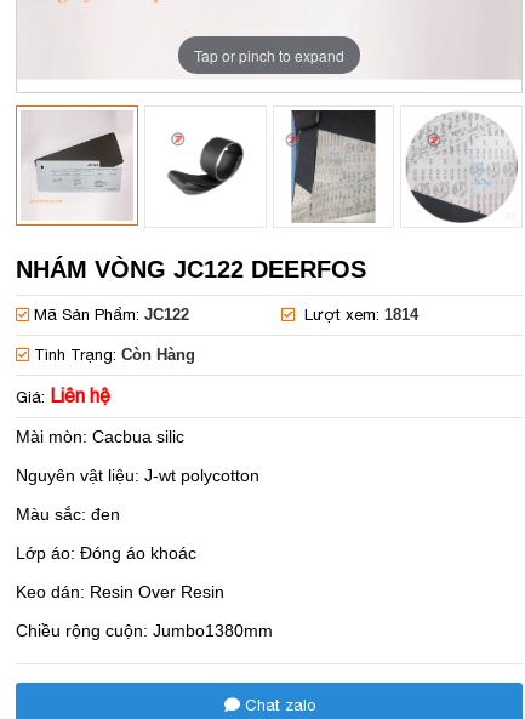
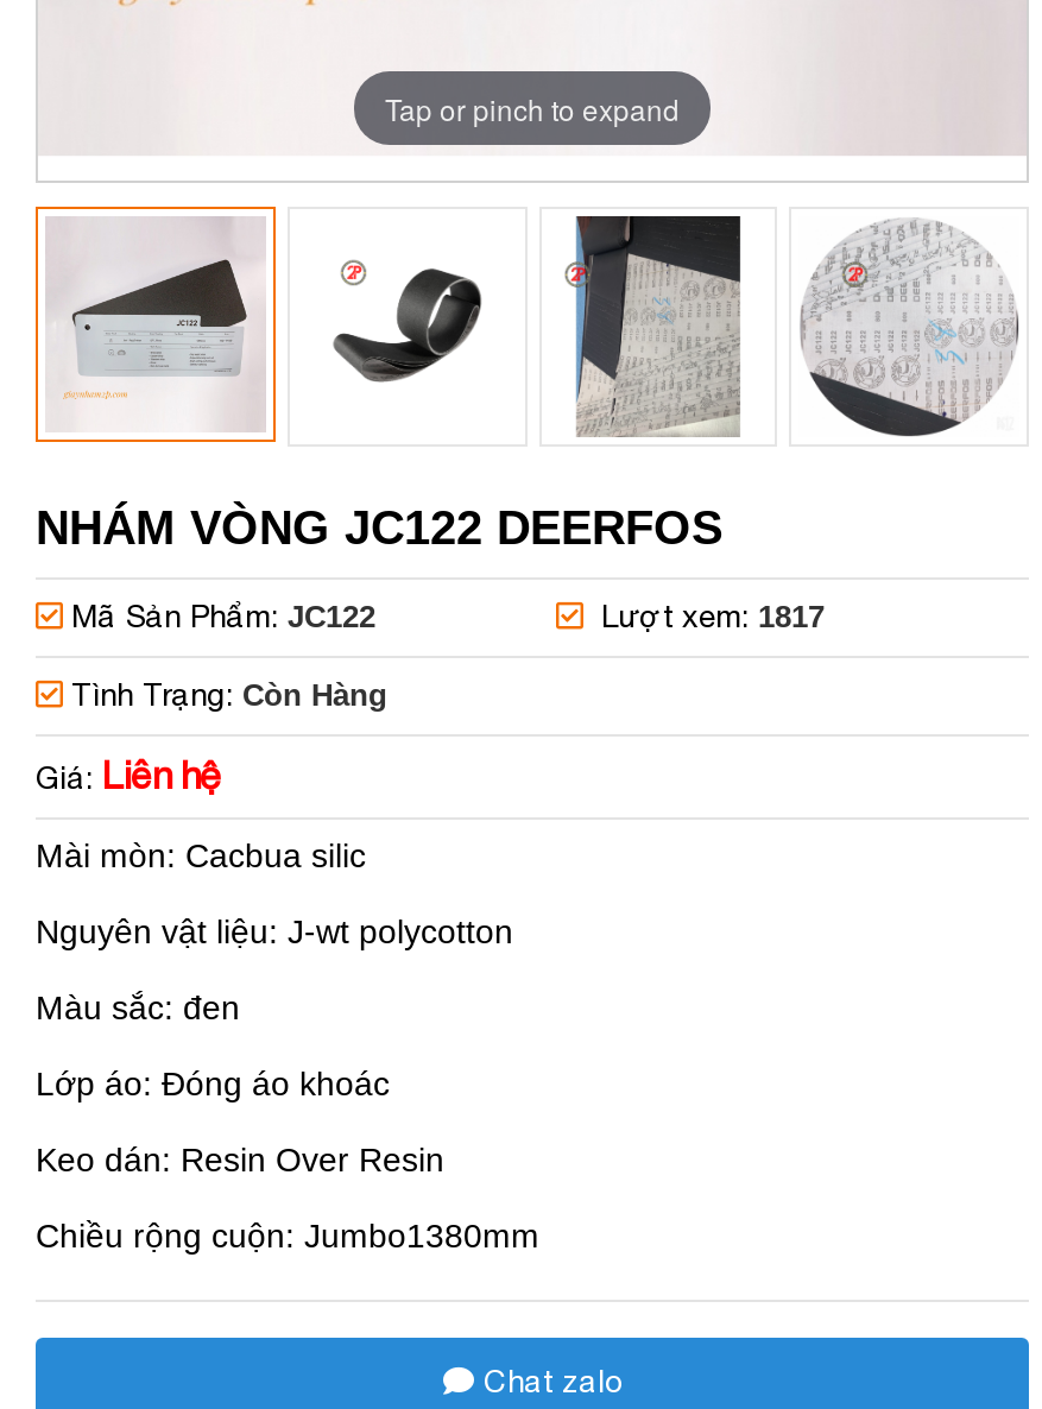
- Lượt xem: 1814
+ Lượt xem: 1817
